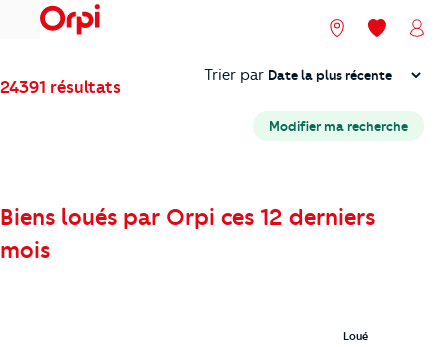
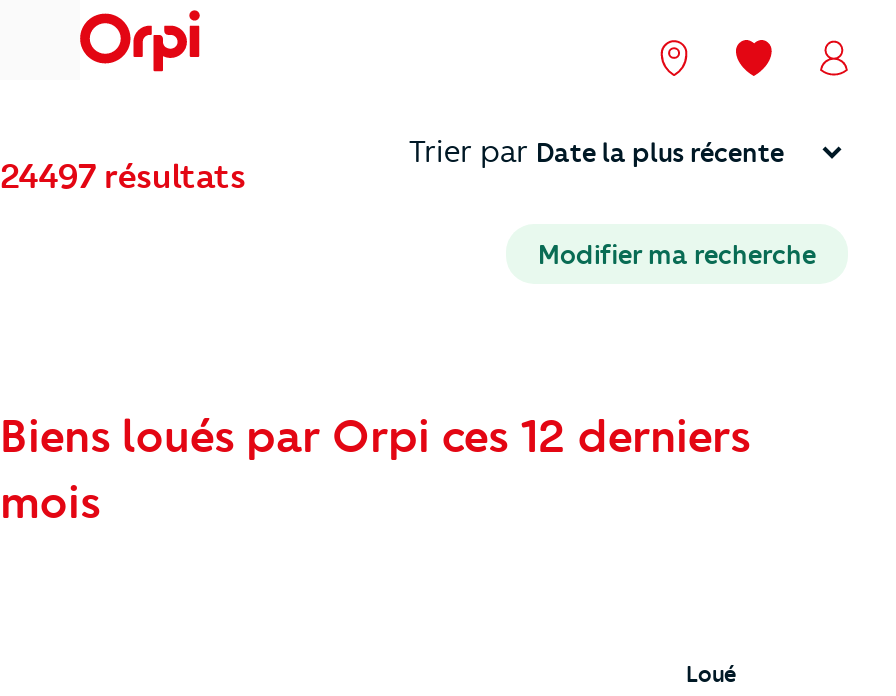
- 24391 résultats
+ 24497 résultats
